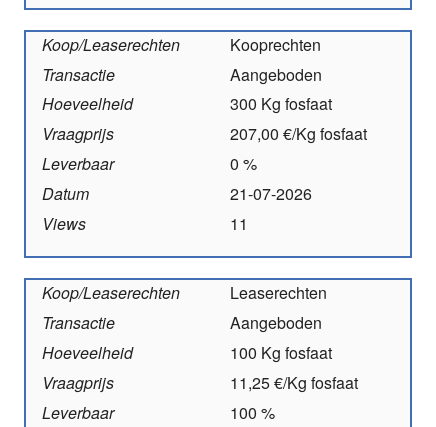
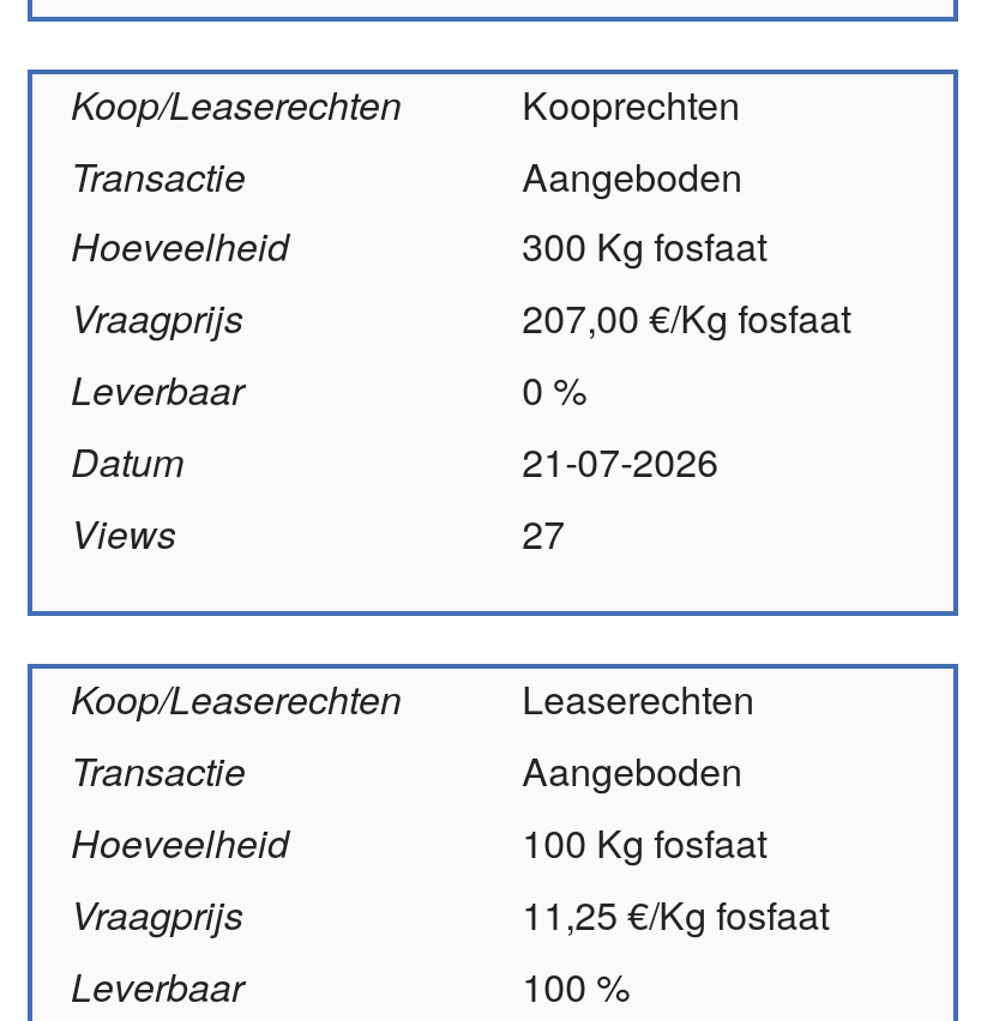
- 11
+ 27
